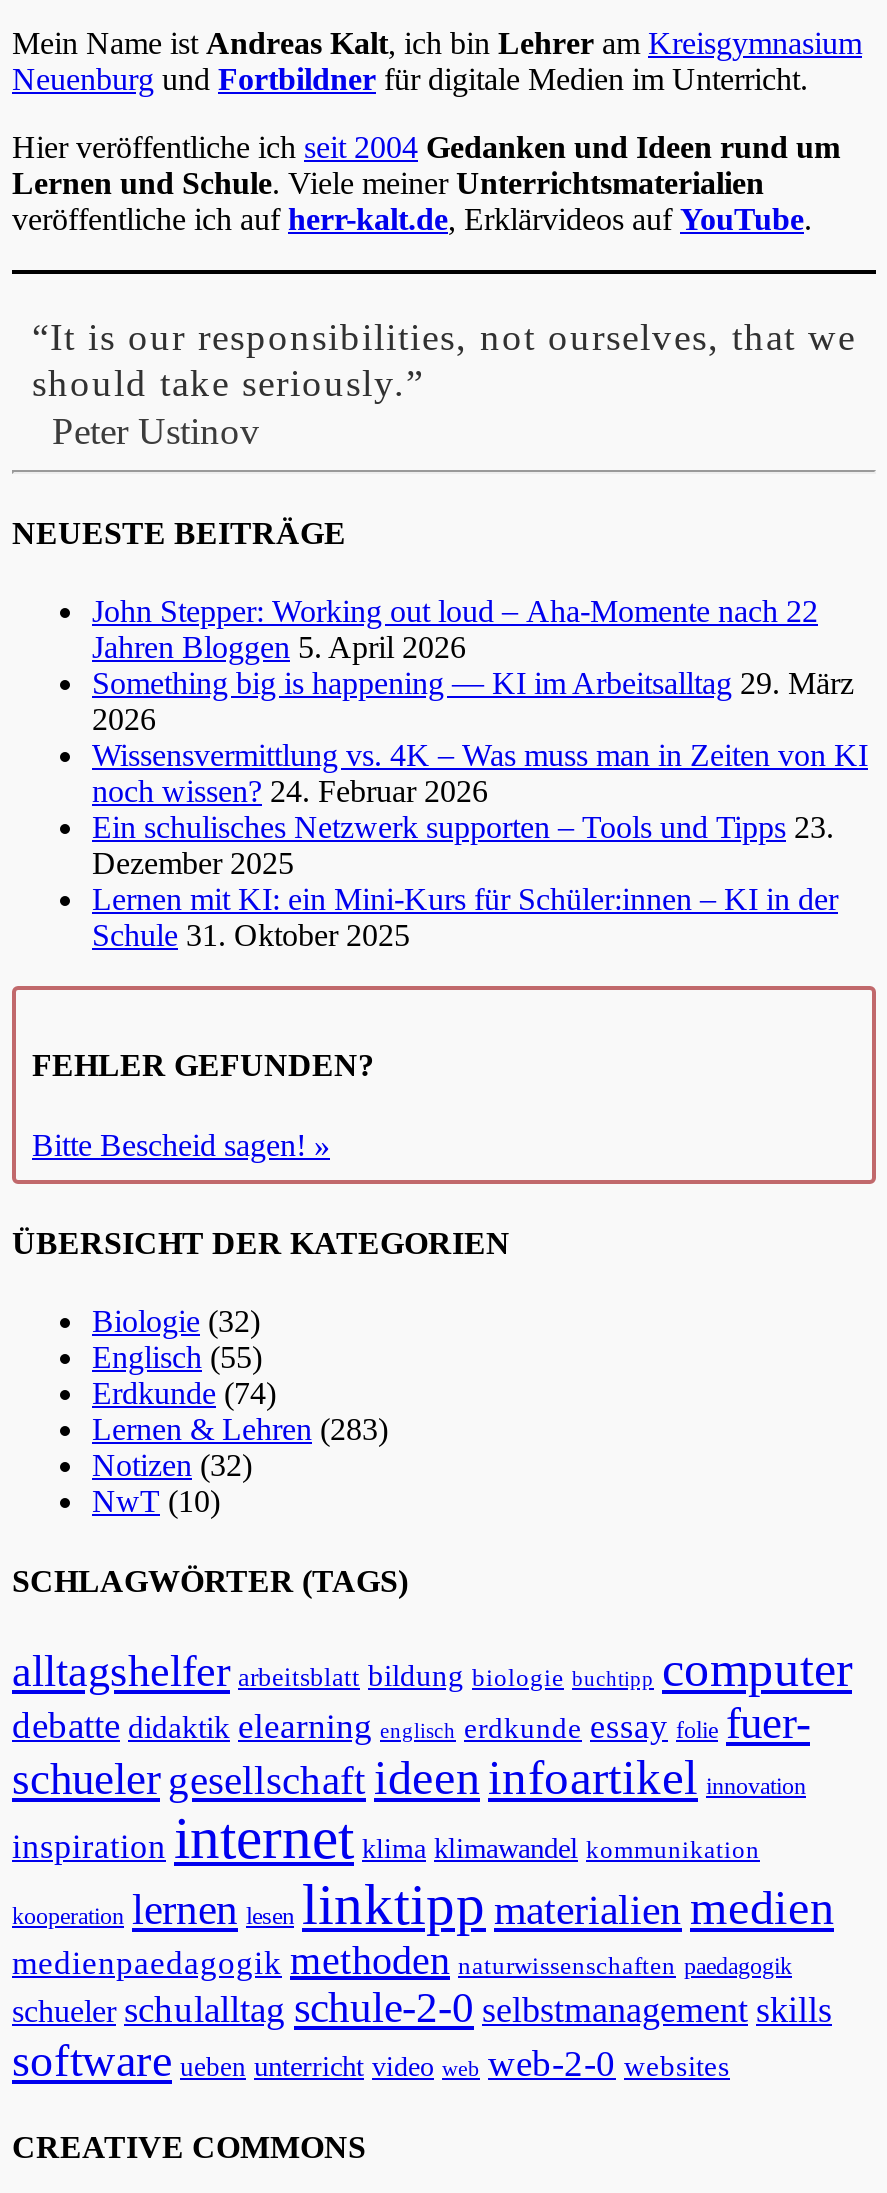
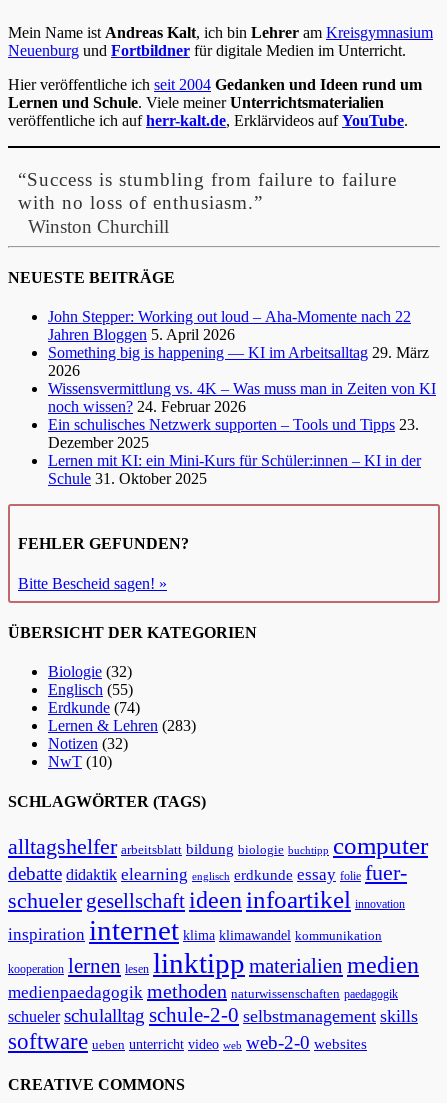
- “It is our responsibilities, not ourselves, that we
- should take seriously.”
- Peter Ustinov
+ “Success is stumbling from failure to failure
+ with no loss of enthusiasm.”
+ Winston Churchill
